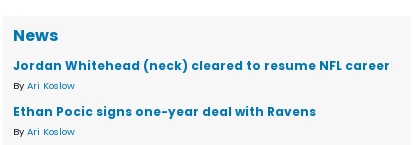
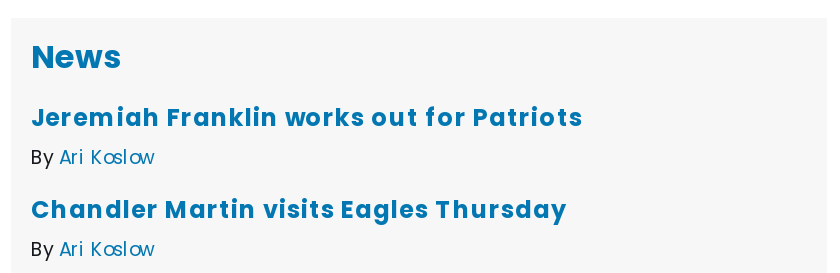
- Jordan Whitehead (neck) cleared to resume NFL career
+ Jeremiah Franklin works out for Patriots

- Ethan Pocic signs one-year deal with Ravens
+ Chandler Martin visits Eagles Thursday
